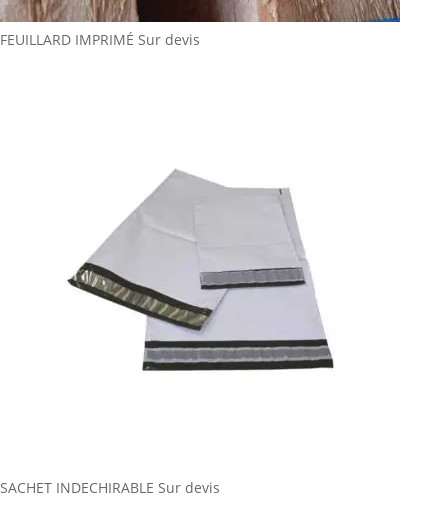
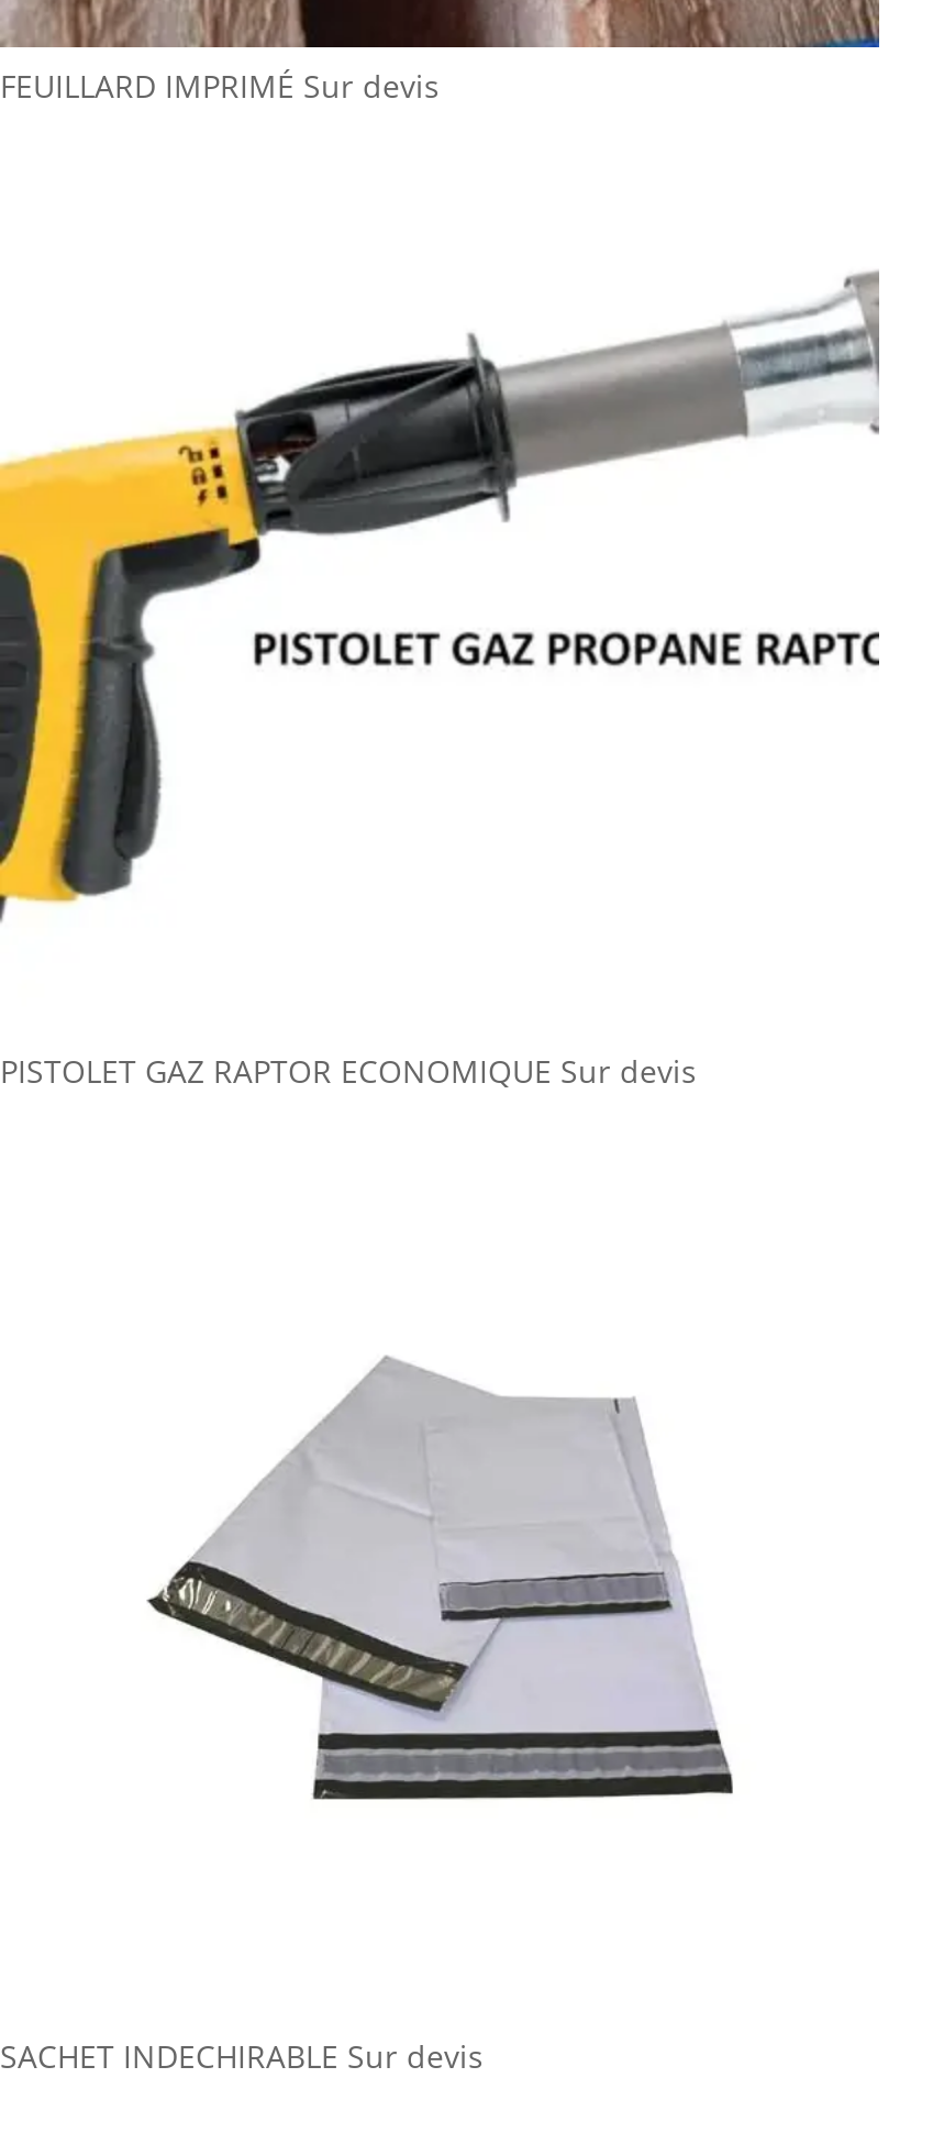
+ PISTOLET GAZ RAPTOR ECONOMIQUE Sur devis

+ [image]
